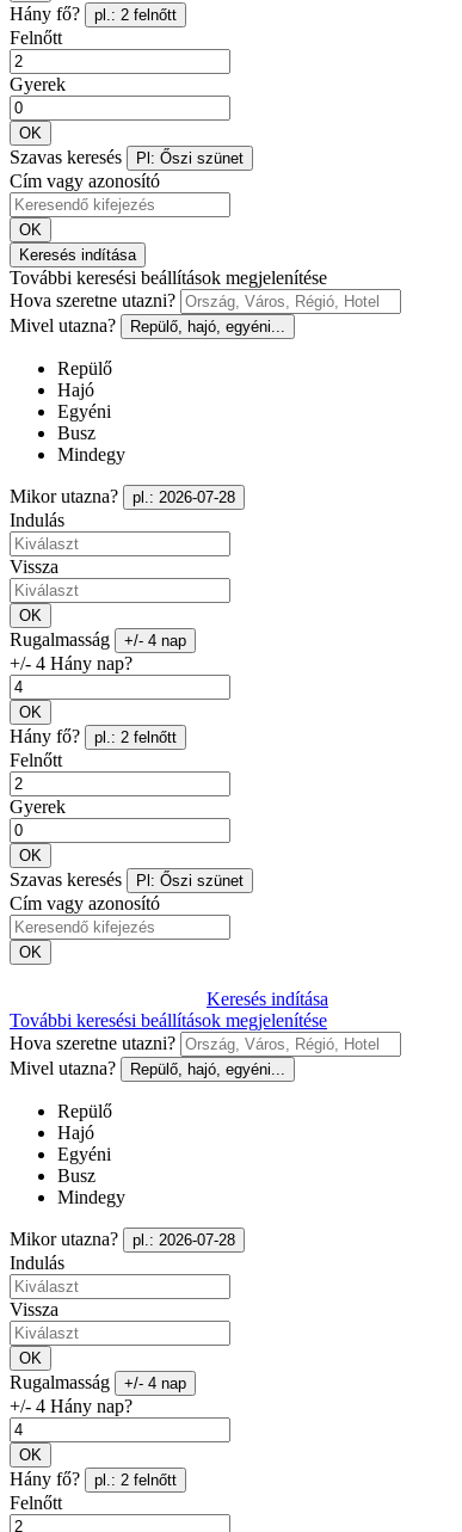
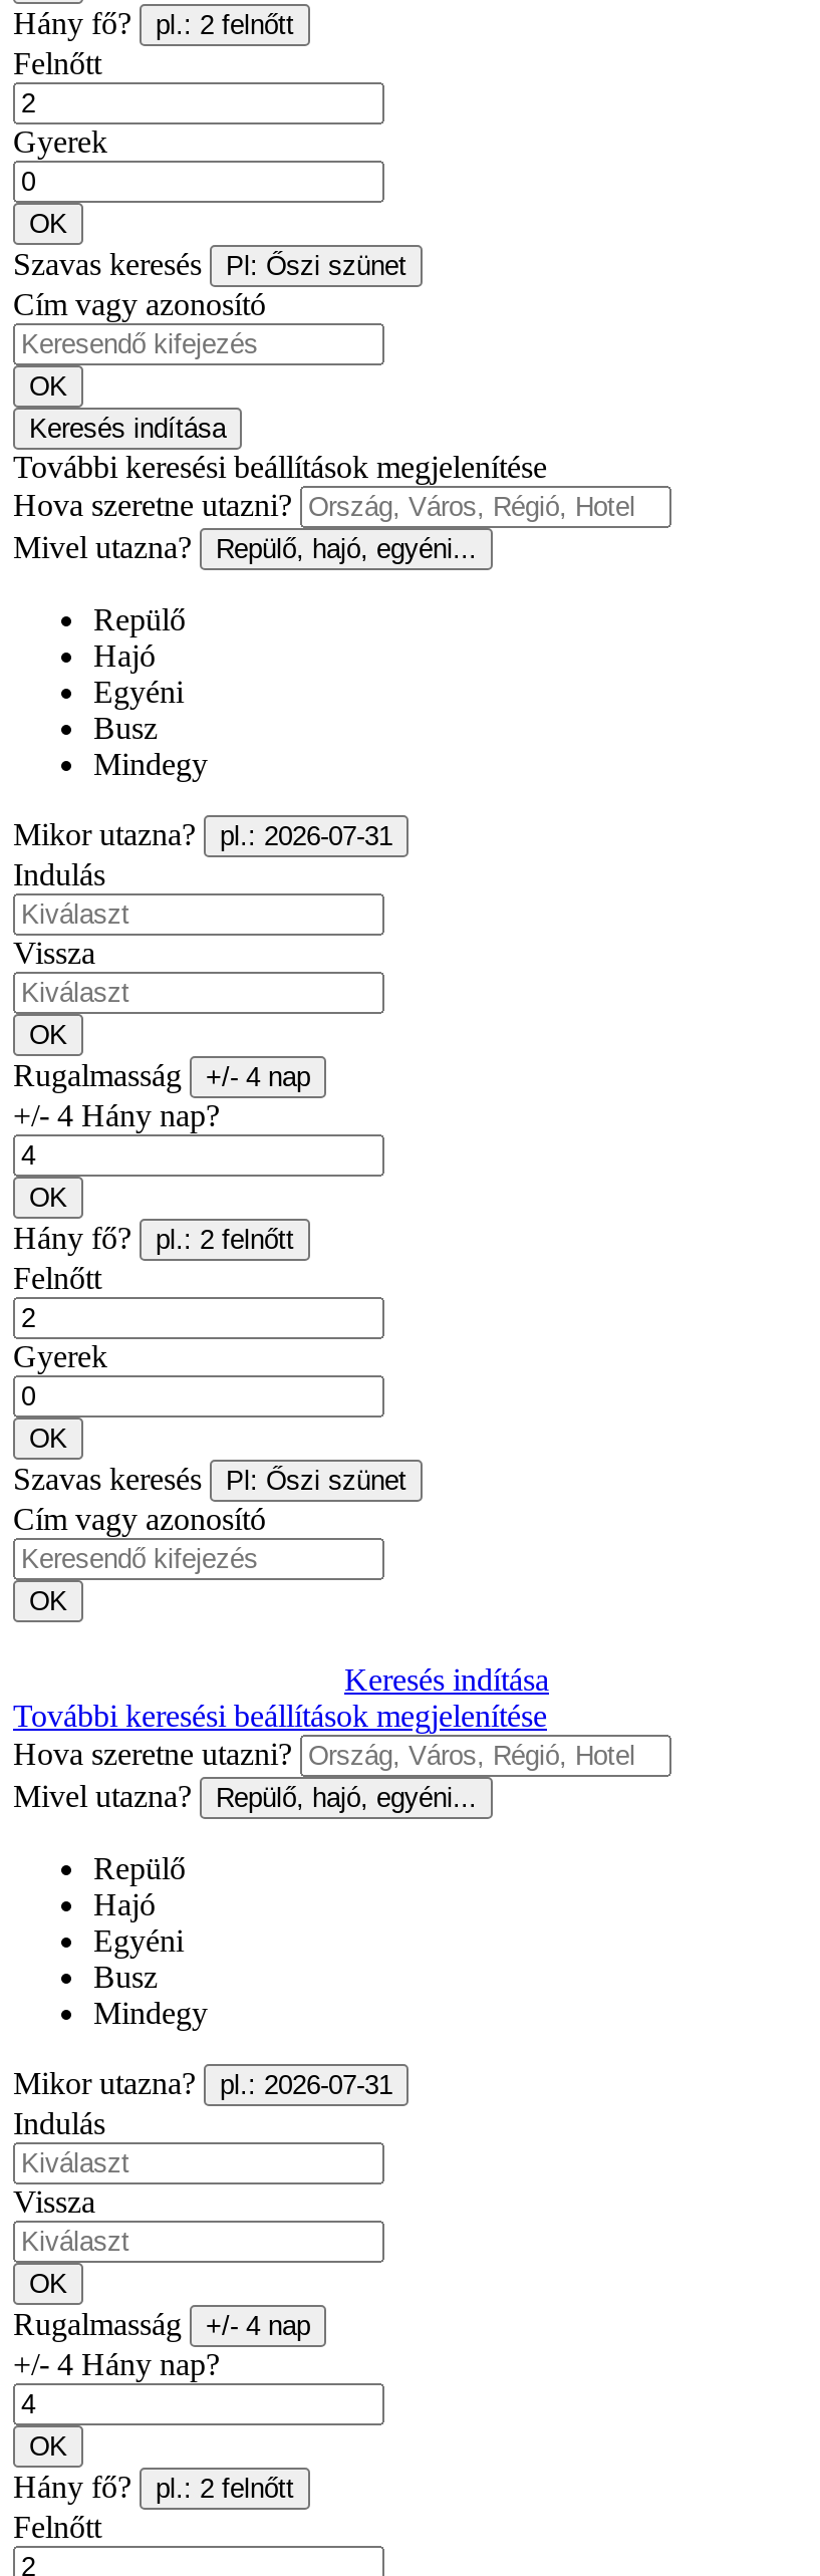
- Mikor utazna? pl.: 2026-07-28
+ Mikor utazna? pl.: 2026-07-31

- Mikor utazna? pl.: 2026-07-28
+ Mikor utazna? pl.: 2026-07-31
